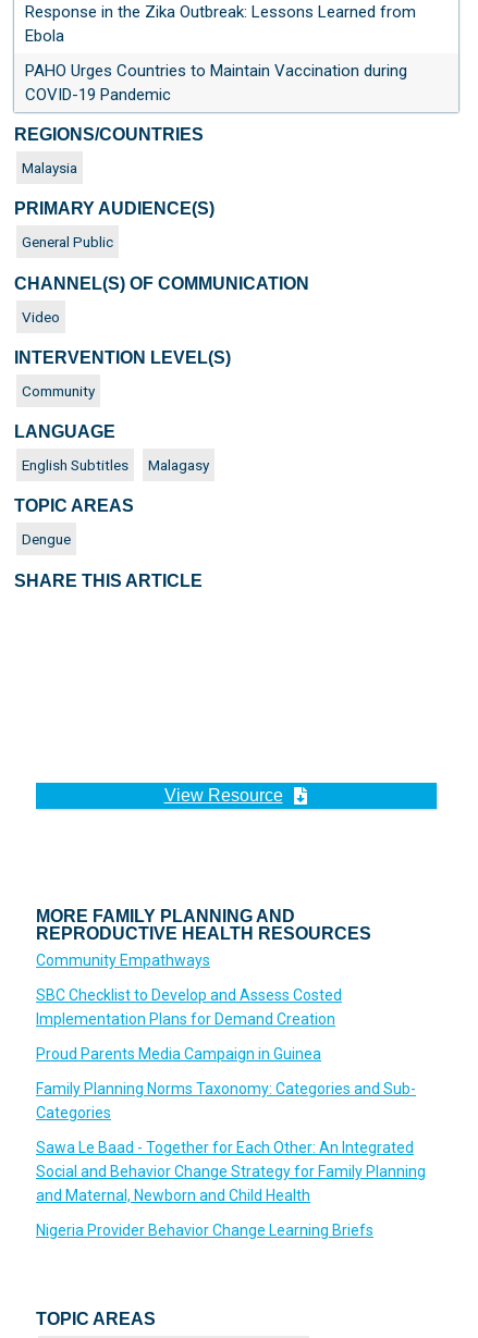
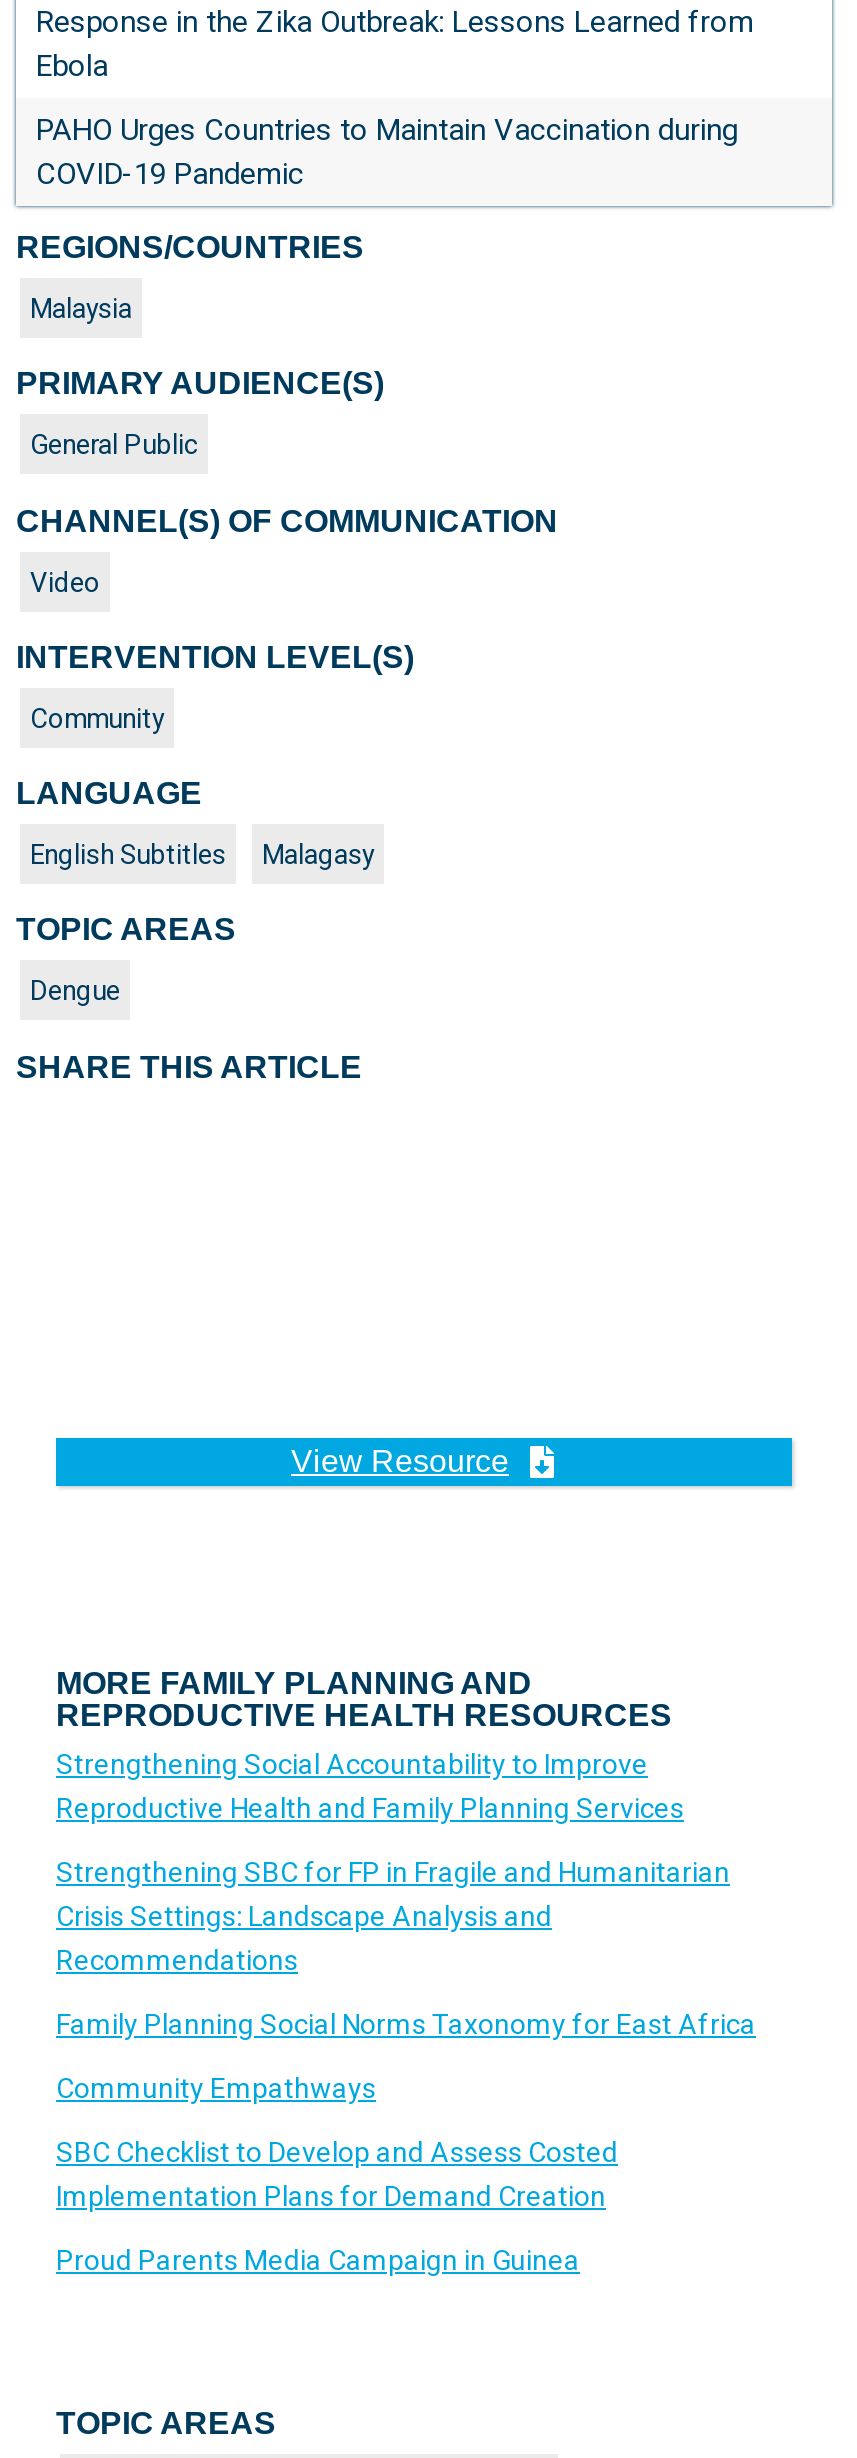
+ Strengthening Social Accountability to Improve
+ Reproductive Health and Family Planning Services
+ Strengthening SBC for FP in Fragile and Humanitarian
+ Crisis Settings: Landscape Analysis and
+ Recommendations
+ Family Planning Social Norms Taxonomy for East Africa

moved down: Community Empathways | SBC Checklist to Develop and Assess Costed | Implementation Plans for Demand Creation | Proud Parents Media Campaign in Guinea

- Family Planning Norms Taxonomy: Categories and Sub-
- Categories
- Sawa Le Baad - Together for Each Other: An Integrated
- Social and Behavior Change Strategy for Family Planning
- and Maternal, Newborn and Child Health
- Nigeria Provider Behavior Change Learning Briefs
